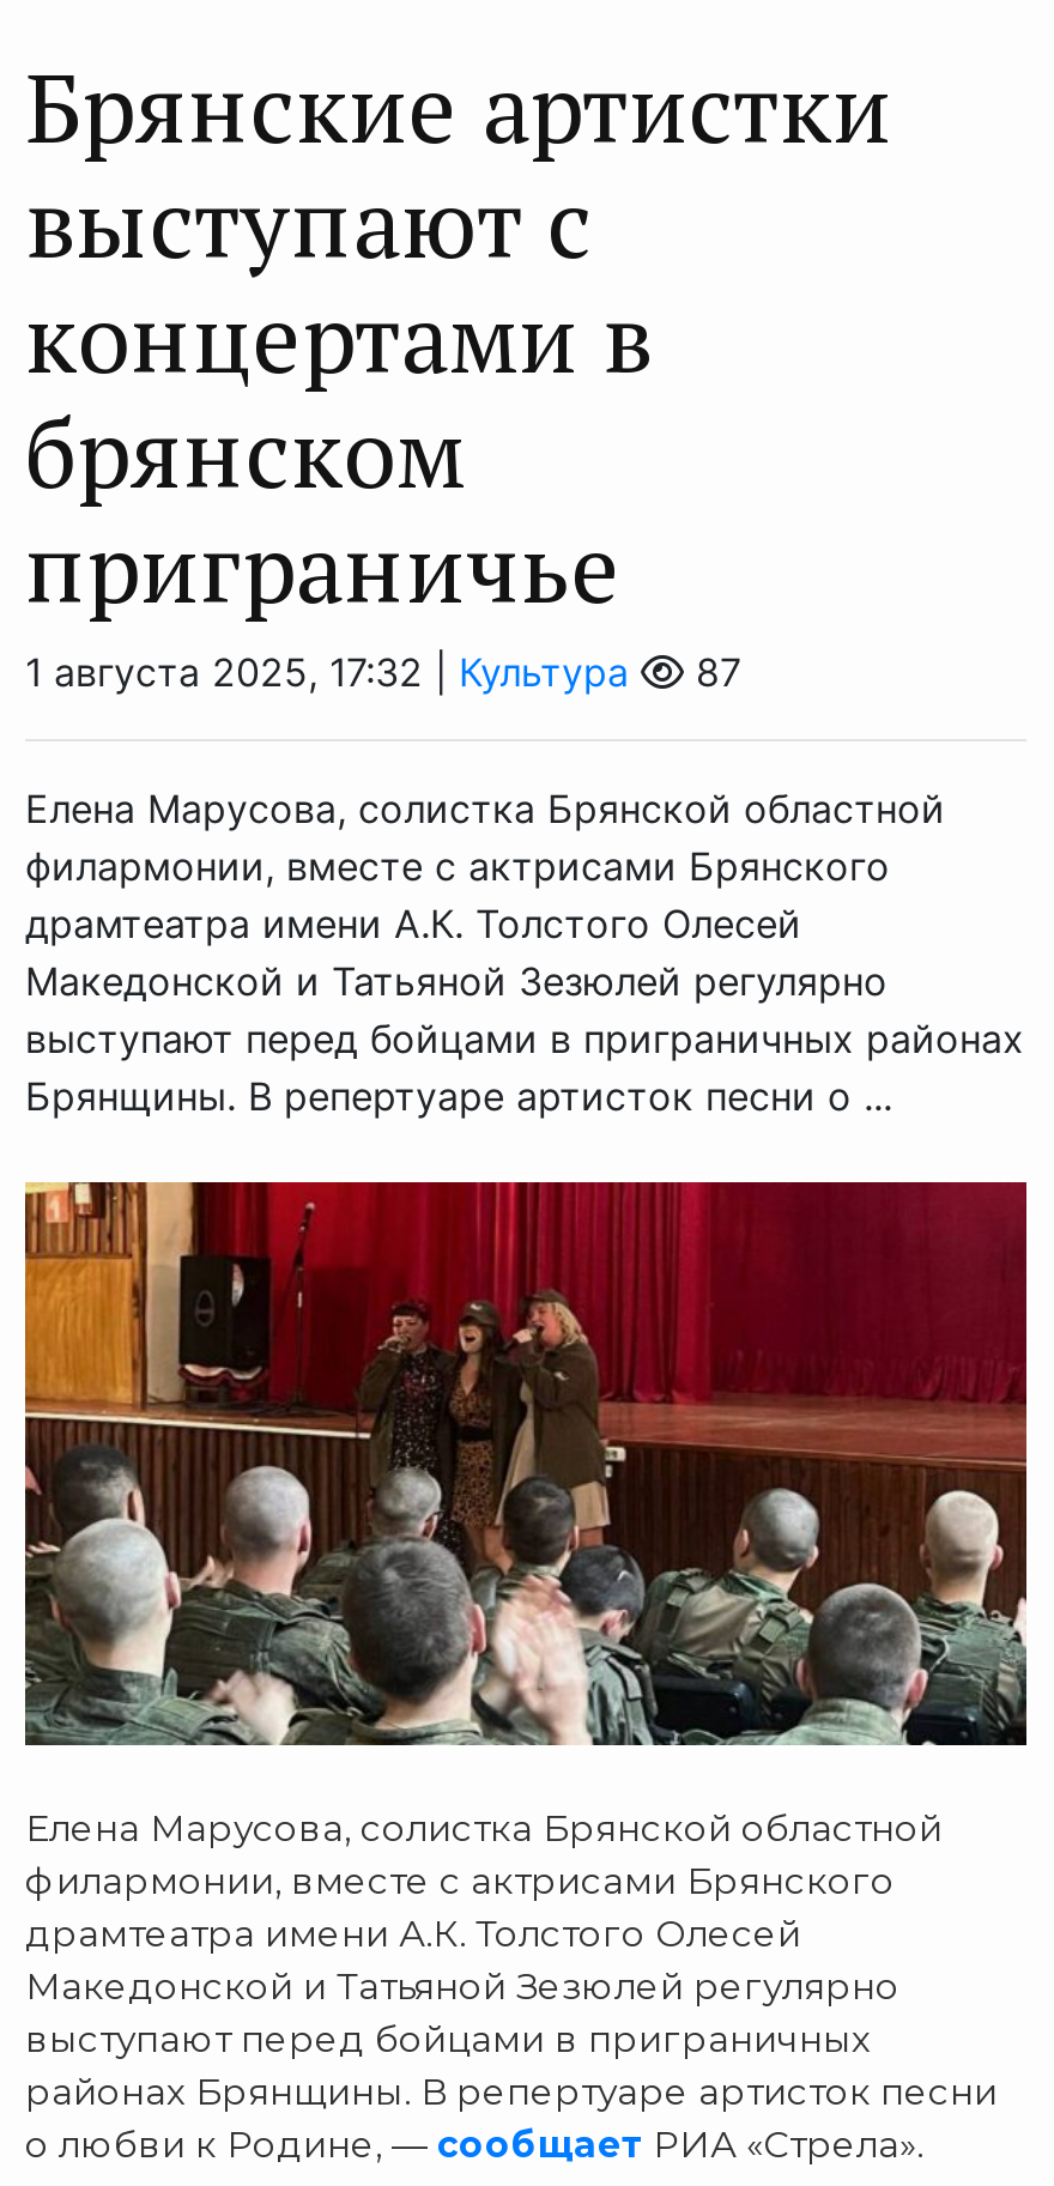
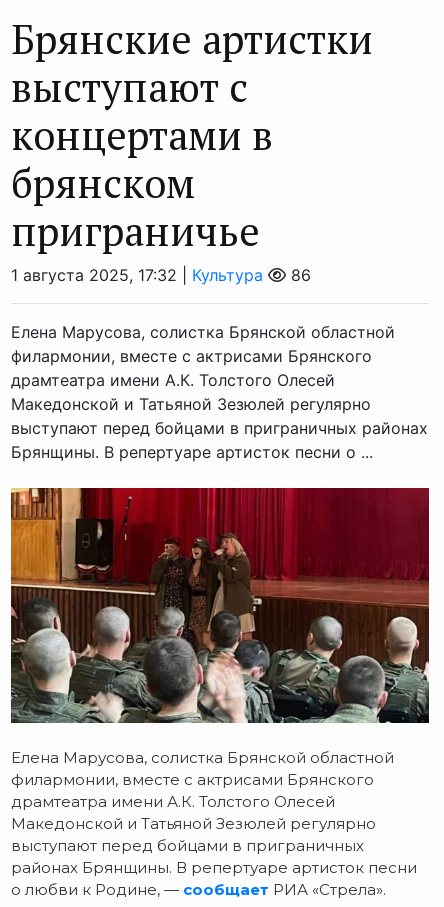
- 87
+ 86
